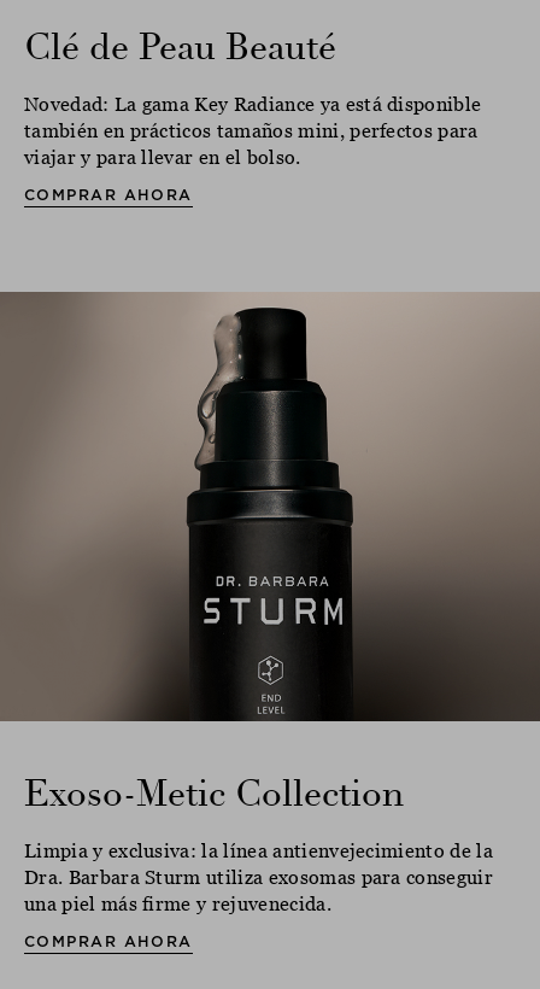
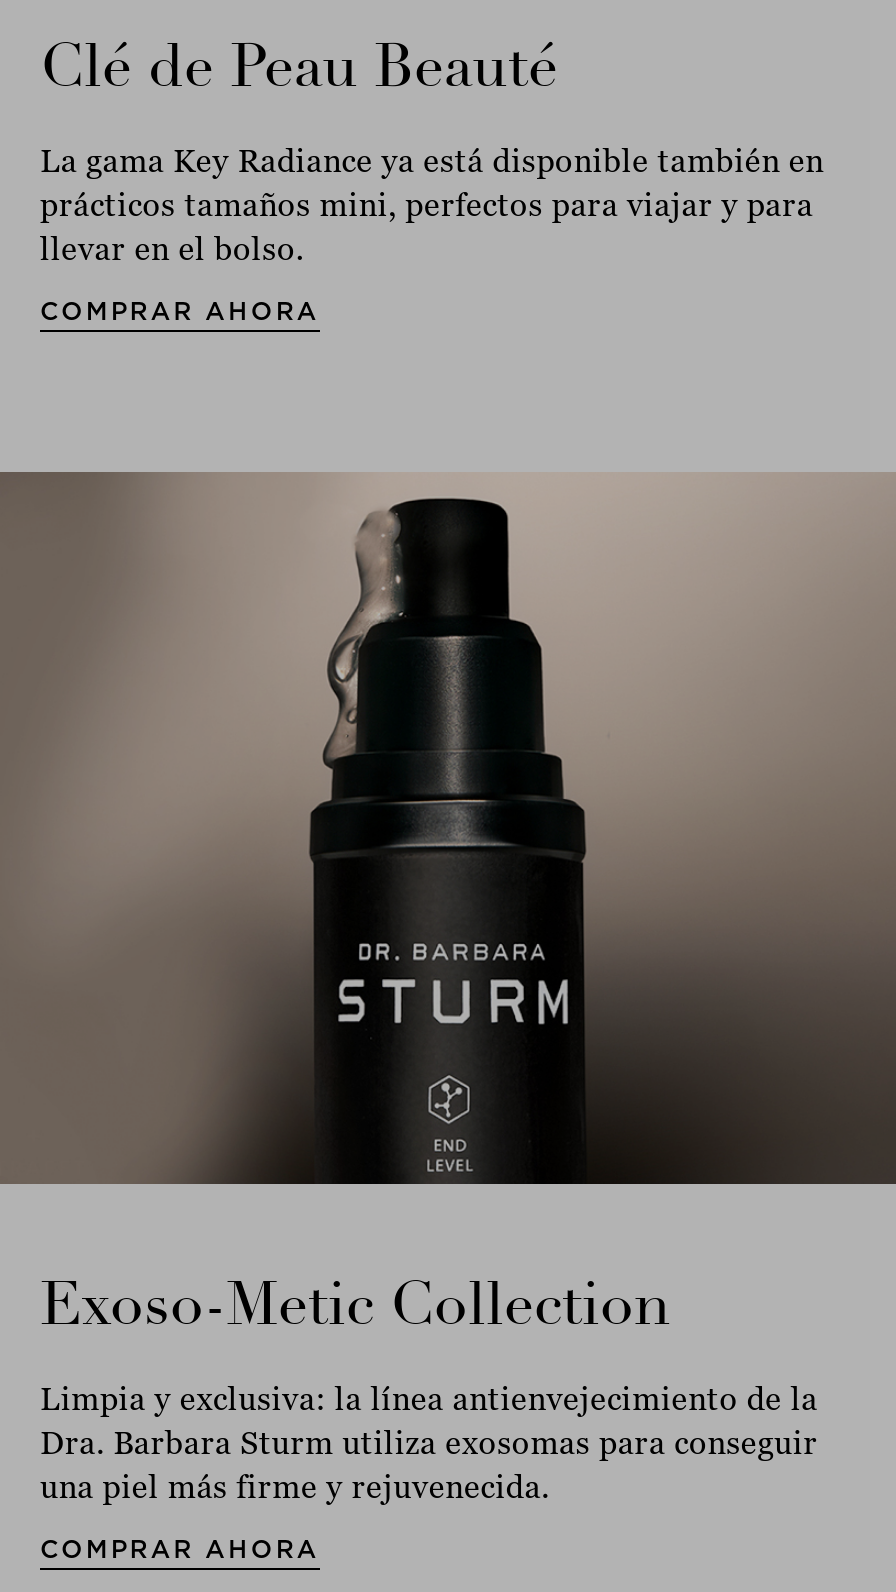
- Novedad: La gama Key Radiance ya está disponible
- también en prácticos tamaños mini, perfectos para
- viajar y para llevar en el bolso.
+ La gama Key Radiance ya está disponible también en
+ prácticos tamaños mini, perfectos para viajar y para
+ llevar en el bolso.
